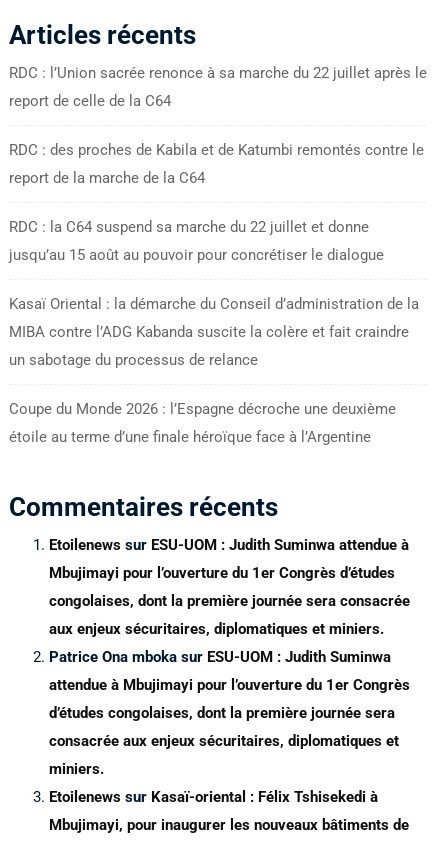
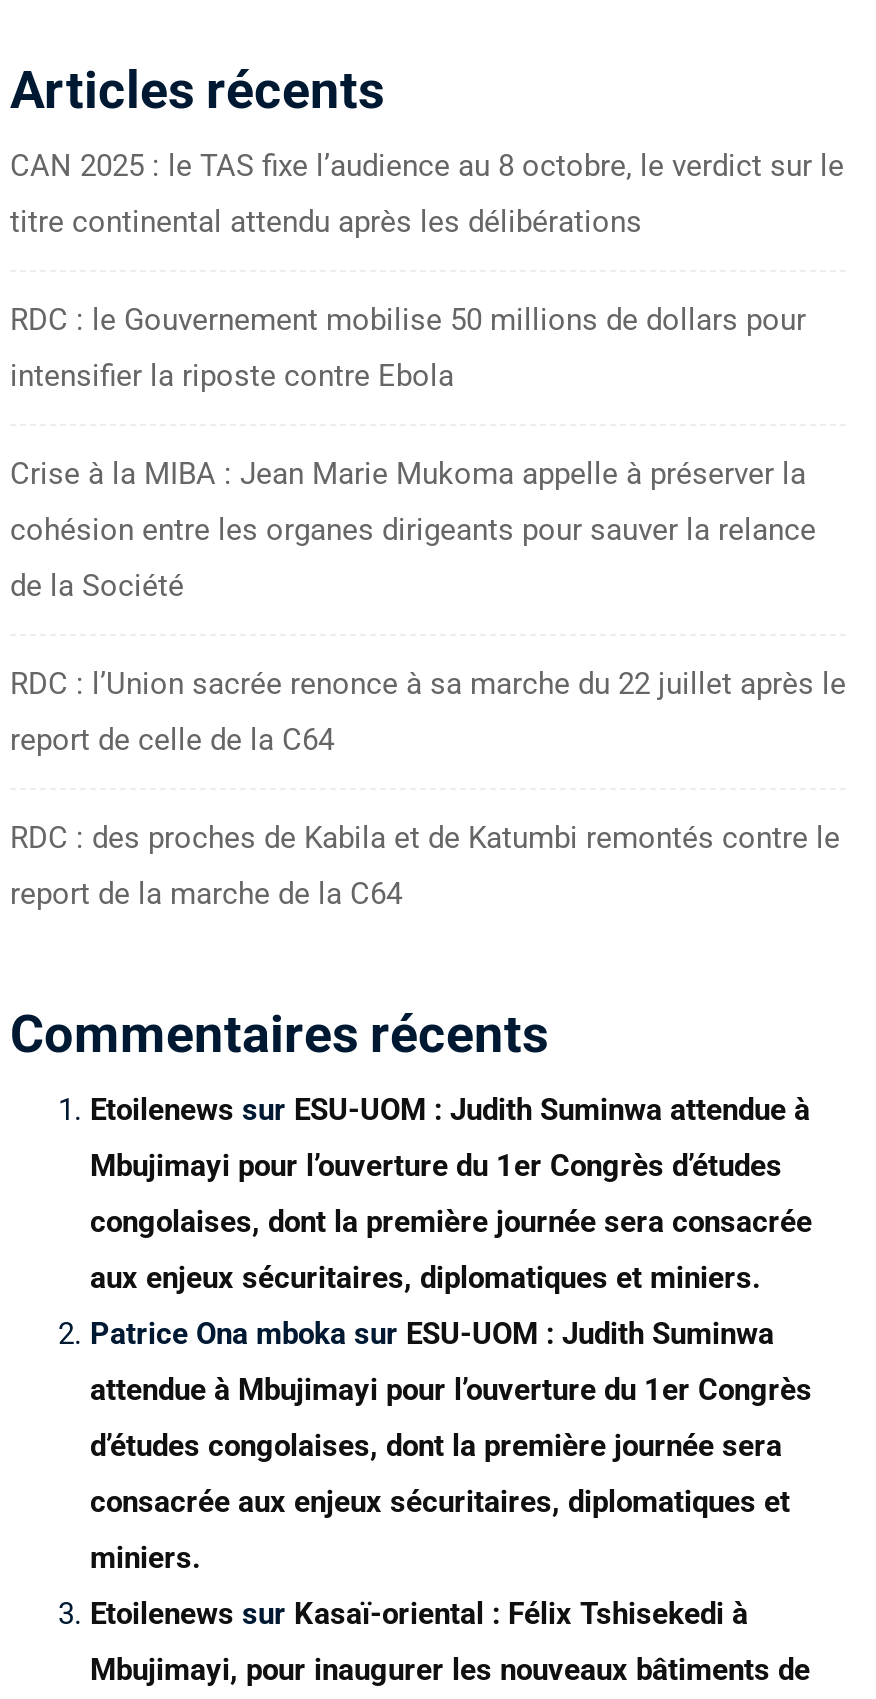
+ CAN 2025 : le TAS fixe l’audience au 8 octobre, le verdict sur le
+ titre continental attendu après les délibérations
+ RDC : le Gouvernement mobilise 50 millions de dollars pour
+ intensifier la riposte contre Ebola
+ Crise à la MIBA : Jean Marie Mukoma appelle à préserver la
+ cohésion entre les organes dirigeants pour sauver la relance
+ de la Société

moved down: RDC : l’Union sacrée renonce à sa marche du 22 juillet après le | report de celle de la C64 | RDC : des proches de Kabila et de Katumbi remontés contre le | report de la marche de la C64

- RDC : la C64 suspend sa marche du 22 juillet et donne
- jusqu’au 15 août au pouvoir pour concrétiser le dialogue
- Kasaï Oriental : la démarche du Conseil d’administration de la
- MIBA contre l’ADG Kabanda suscite la colère et fait craindre
- un sabotage du processus de relance
- Coupe du Monde 2026 : l’Espagne décroche une deuxième
- étoile au terme d’une finale héroïque face à l’Argentine
